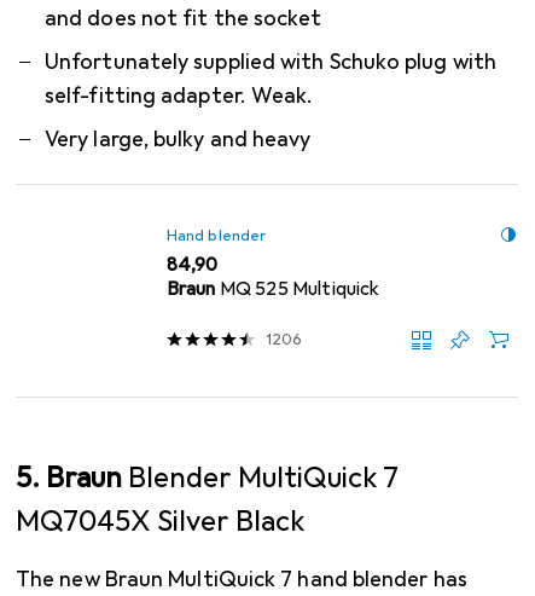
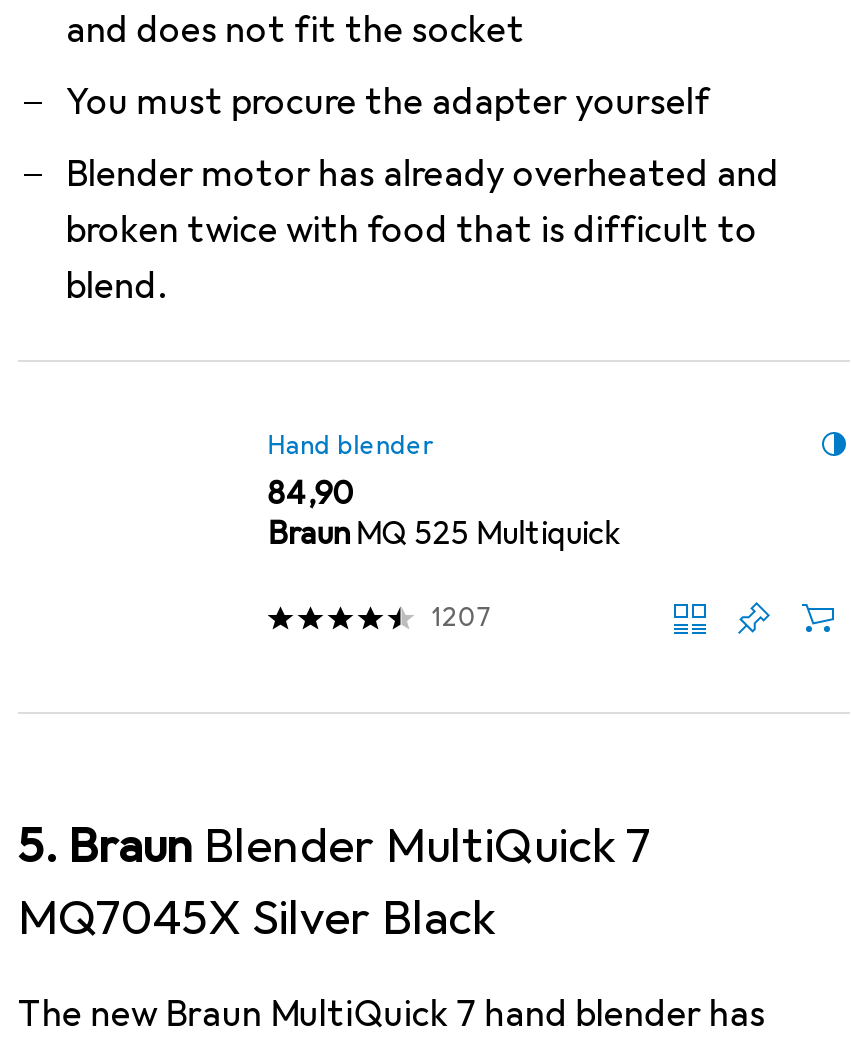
- Unfortunately supplied with Schuko plug with
- self-fitting adapter. Weak.
+ You must procure the adapter yourself

- Very large, bulky and heavy
+ Blender motor has already overheated and
+ broken twice with food that is difficult to
+ blend.

- 1206
+ 1207
